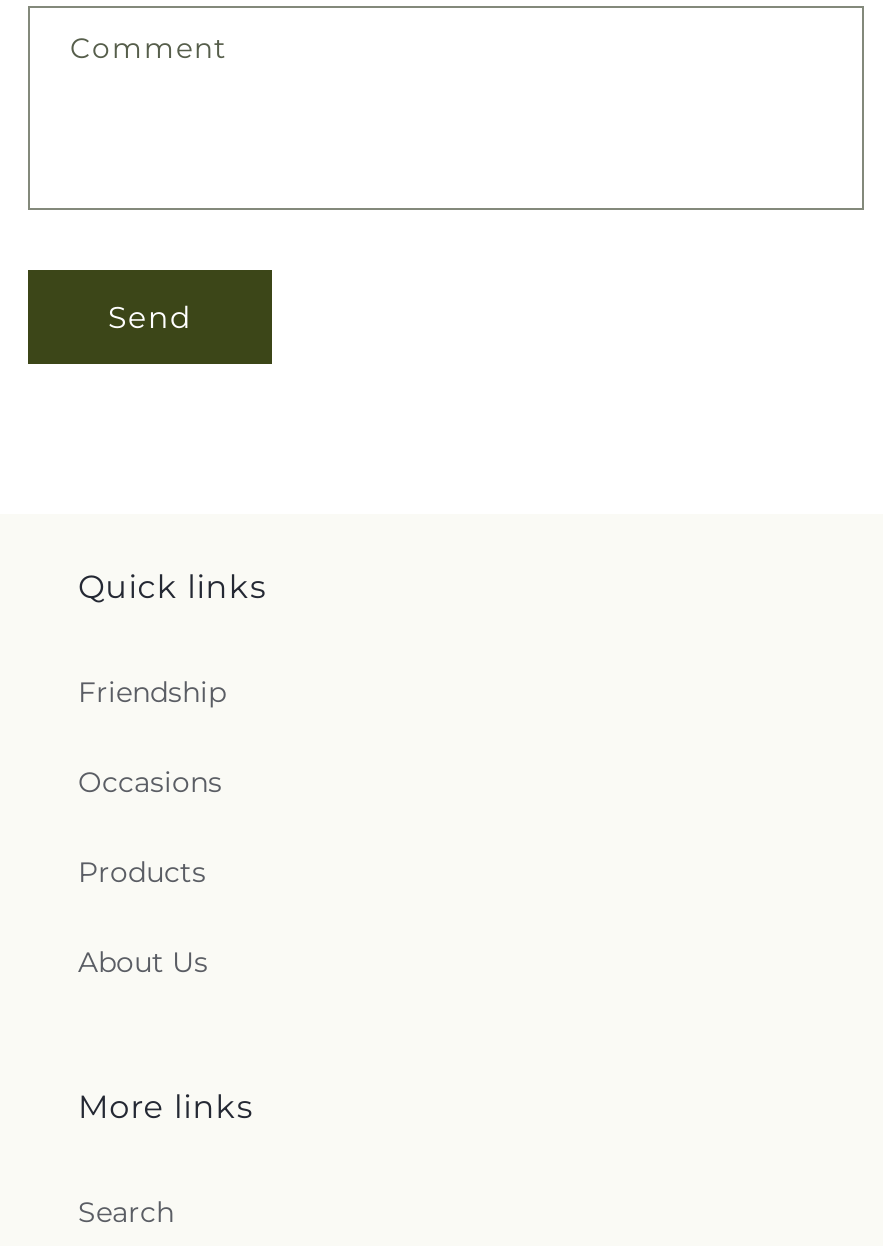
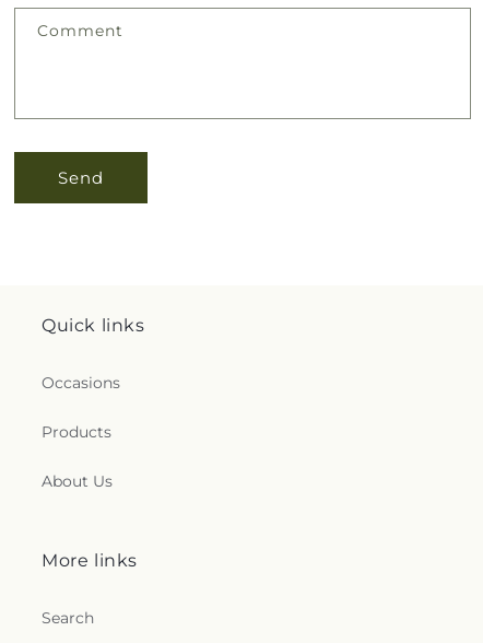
- Friendship
